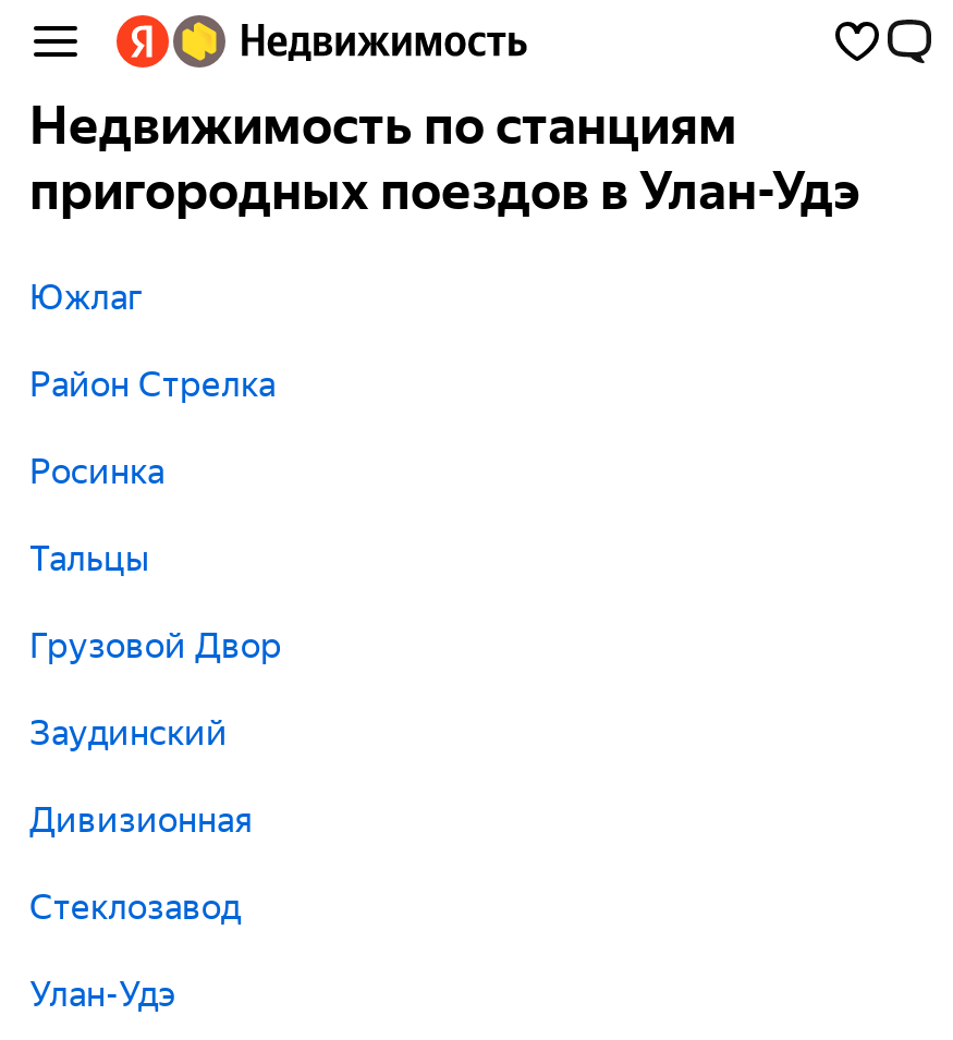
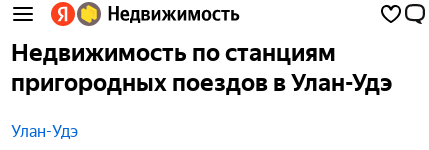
- Южлаг
- Район Стрелка
- Росинка
- Тальцы
- Грузовой Двор
- Заудинский
- Дивизионная
- Стеклозавод
